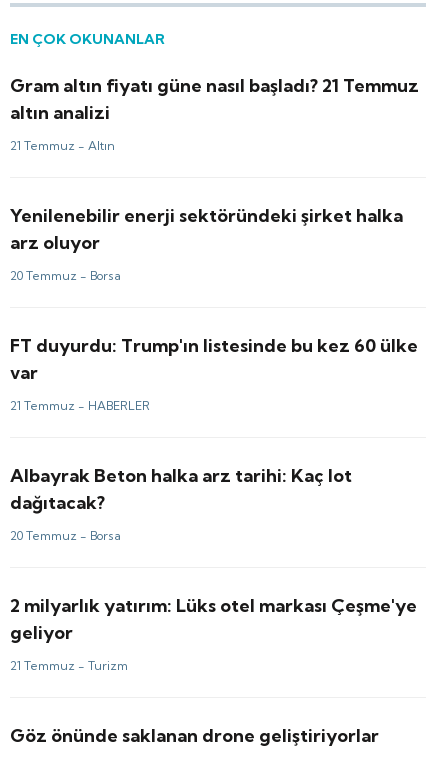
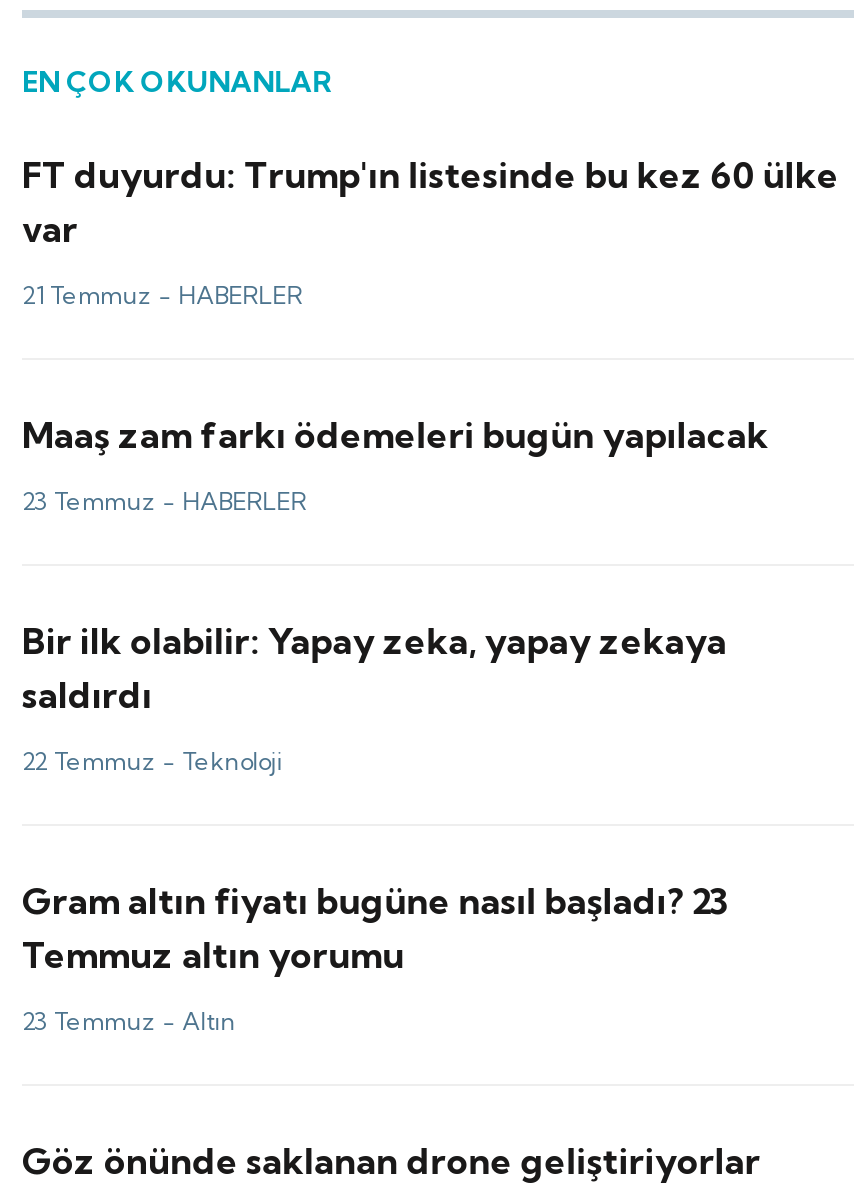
- Gram altın fiyatı güne nasıl başladı? 21 Temmuz
- altın analizi
- 21 Temmuz - Altın
- Yenilenebilir enerji sektöründeki şirket halka
- arz oluyor
- 20 Temmuz - Borsa

moved up: FT duyurdu: Trump'ın listesinde bu kez 60 ülke | var | 21 Temmuz - HABERLER

- Albayrak Beton halka arz tarihi: Kaç lot
- dağıtacak?
- 20 Temmuz - Borsa
- 2 milyarlık yatırım: Lüks otel markası Çeşme'ye
- geliyor
- 21 Temmuz - Turizm
+ Maaş zam farkı ödemeleri bugün yapılacak
+ 23 Temmuz - HABERLER
+ Bir ilk olabilir: Yapay zeka, yapay zekaya
+ saldırdı
+ 22 Temmuz - Teknoloji
+ Gram altın fiyatı bugüne nasıl başladı? 23
+ Temmuz altın yorumu
+ 23 Temmuz - Altın
